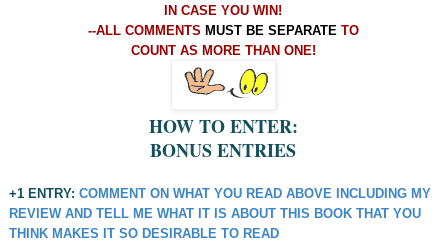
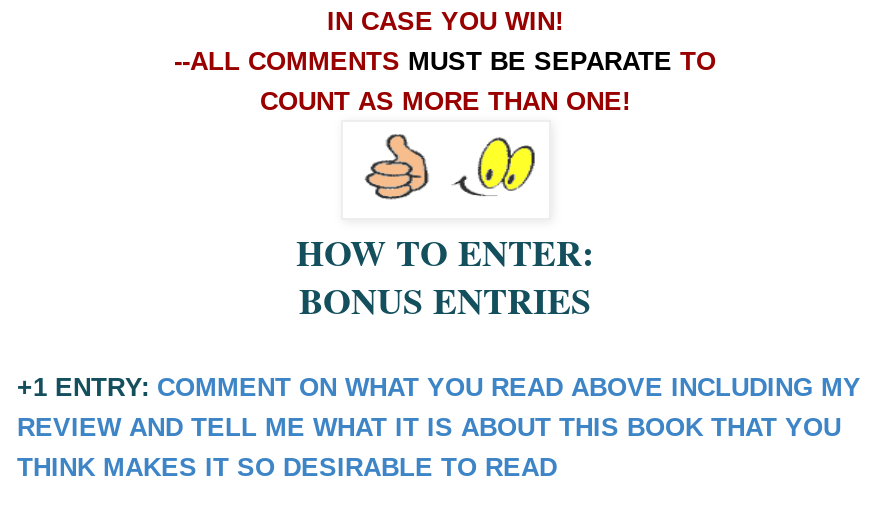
- [image]
+ [image]
